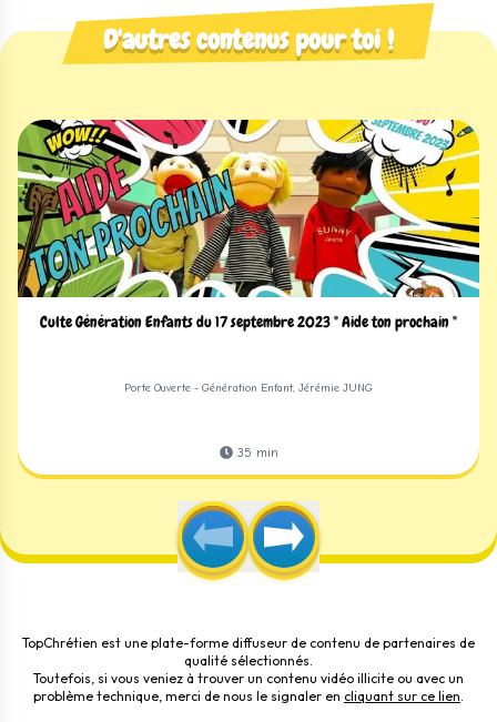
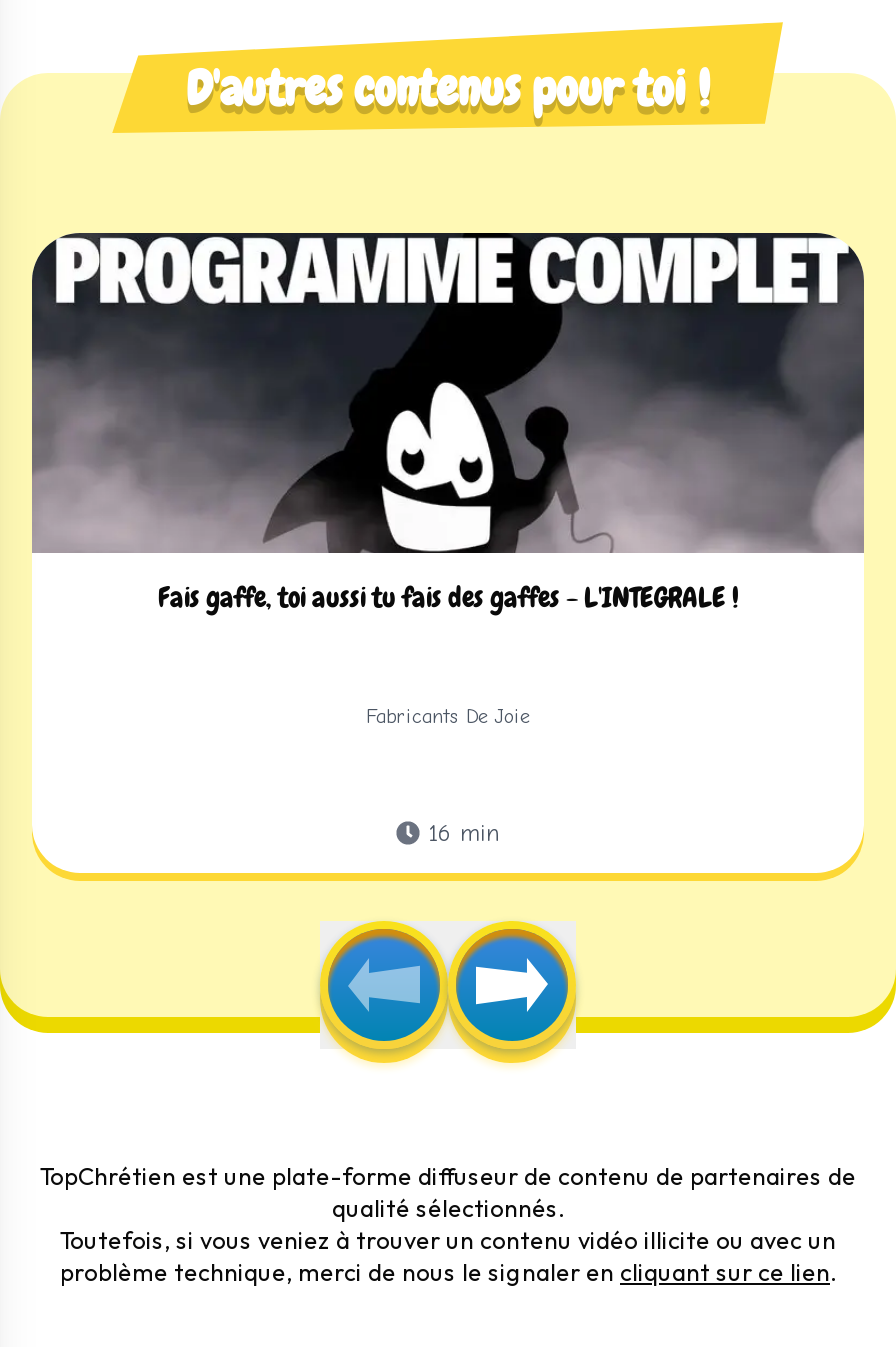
- [image]
- Culte Génération Enfants du 17 septembre 2023 " Aide ton prochain "
+ [image]
+ Fais gaffe, toi aussi tu fais des gaffes - L'INTEGRALE !

- Porte Ouverte - Génération Enfant, Jérémie JUNG
+ Fabricants De Joie

- 35 min
+ 16 min
